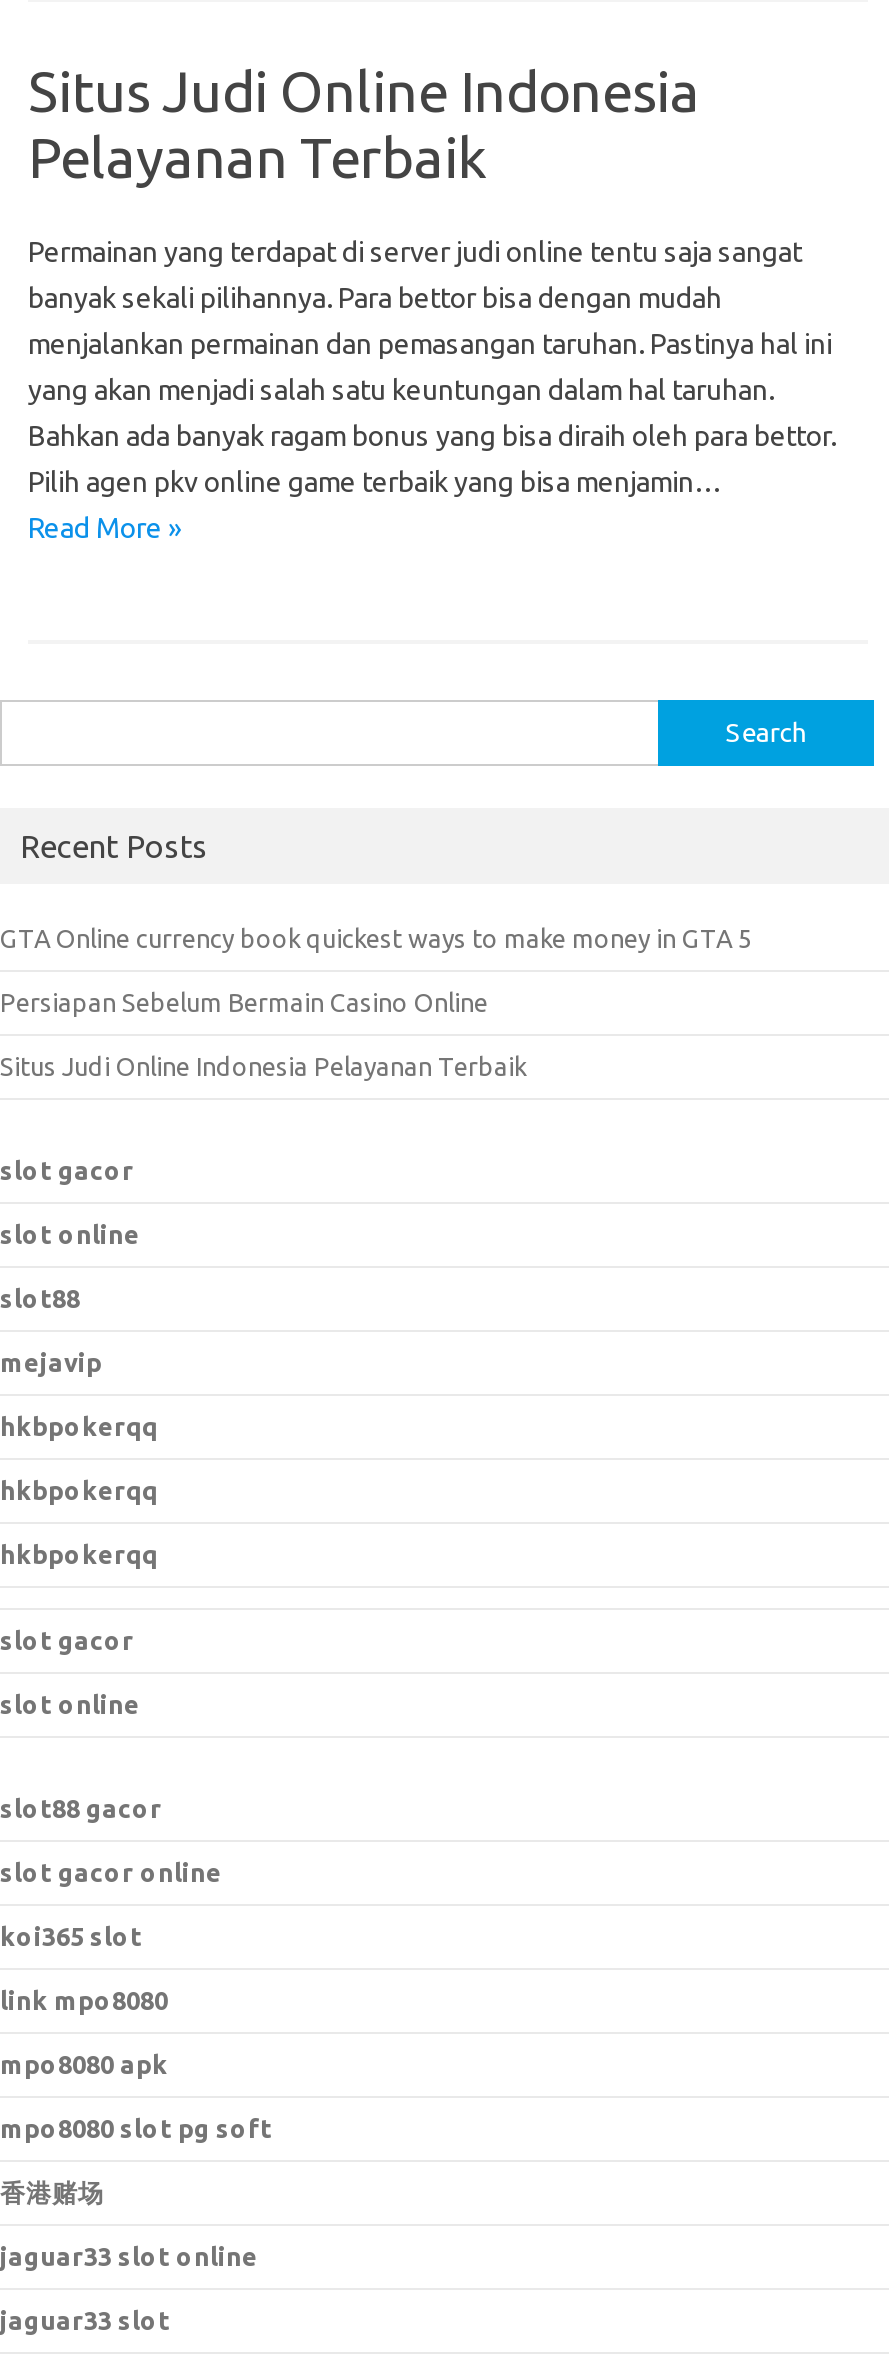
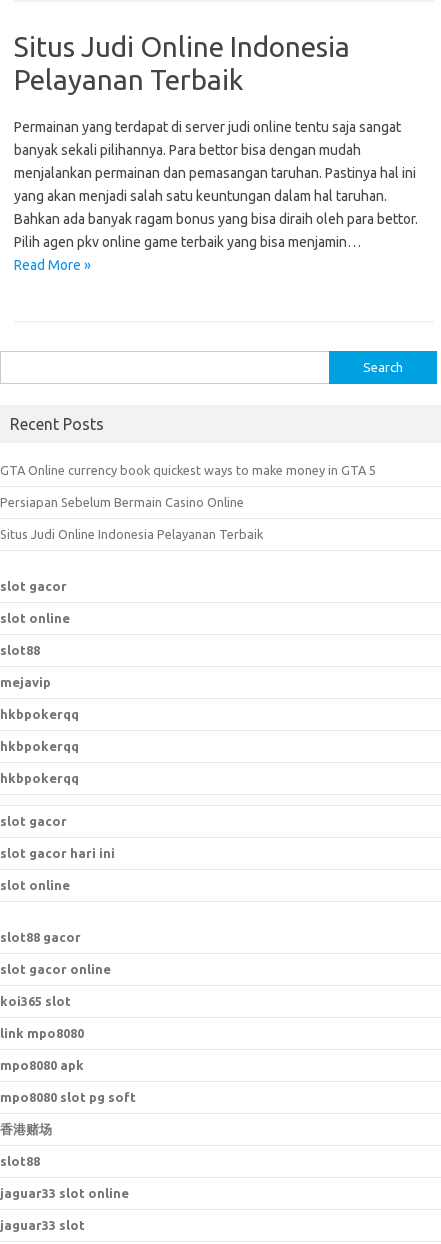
+ slot gacor hari ini

+ slot88
